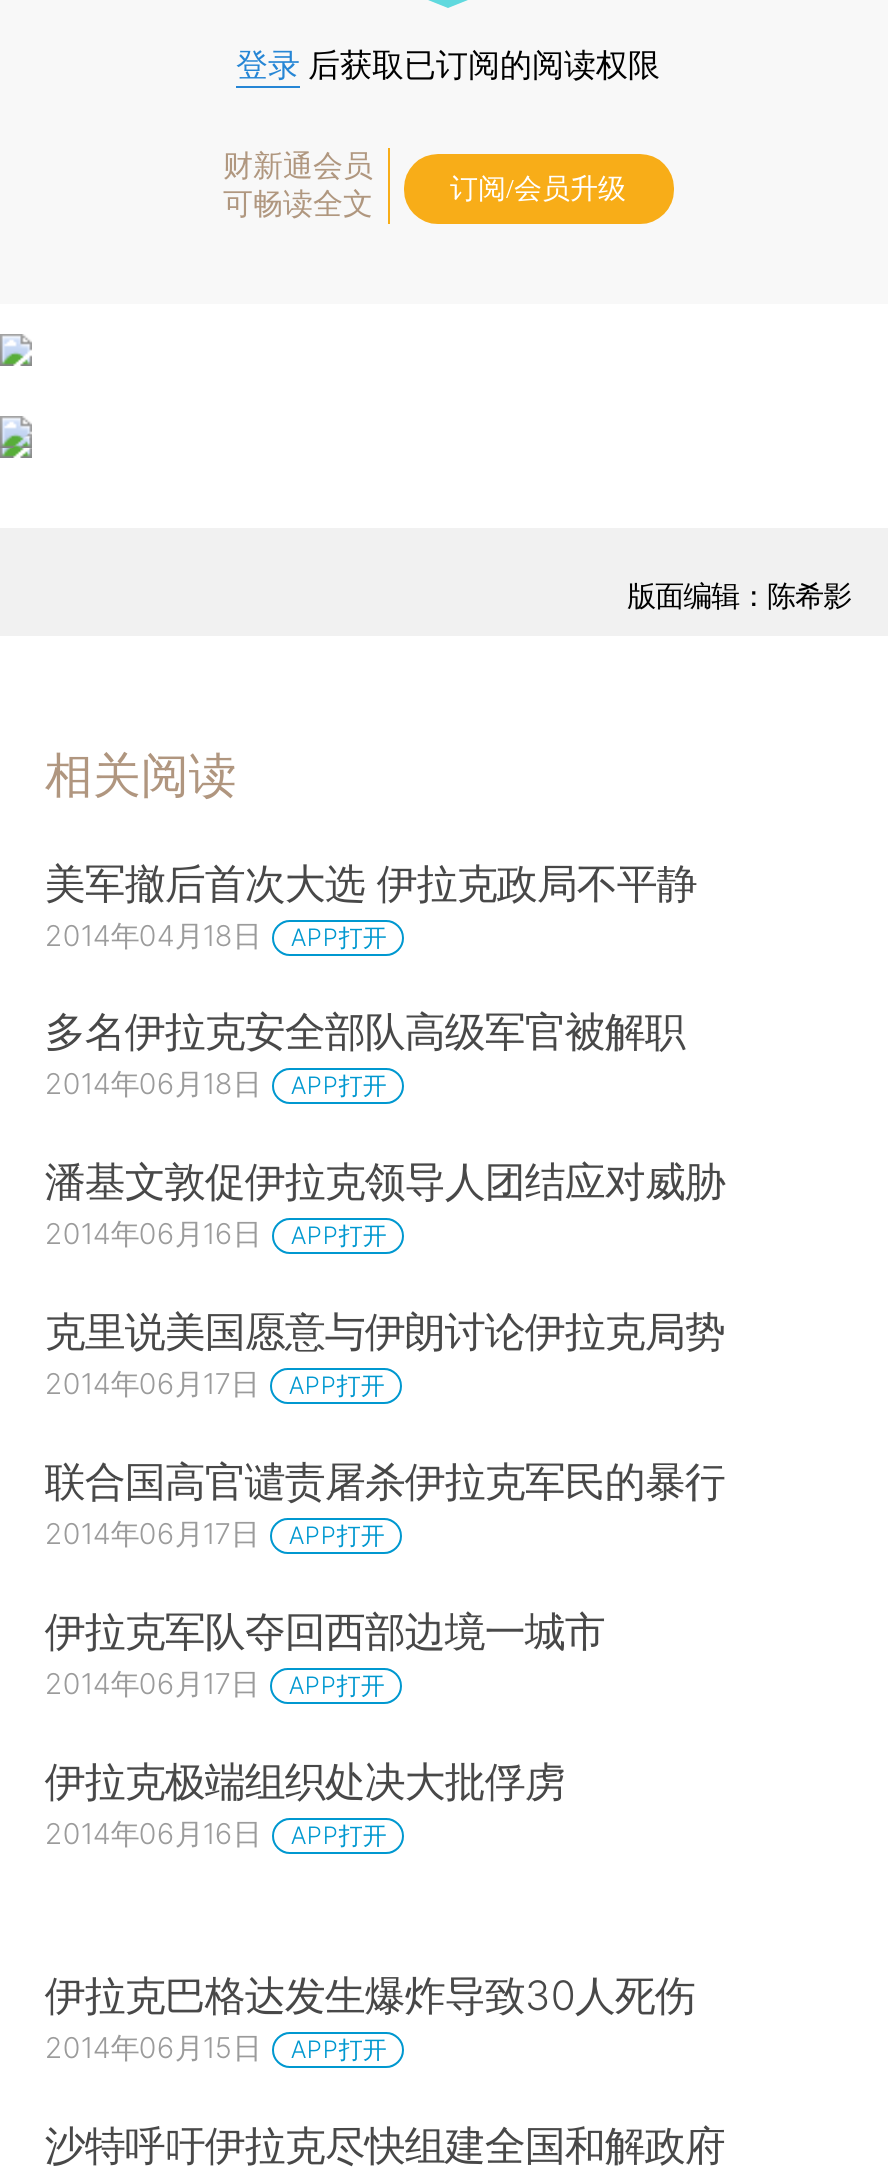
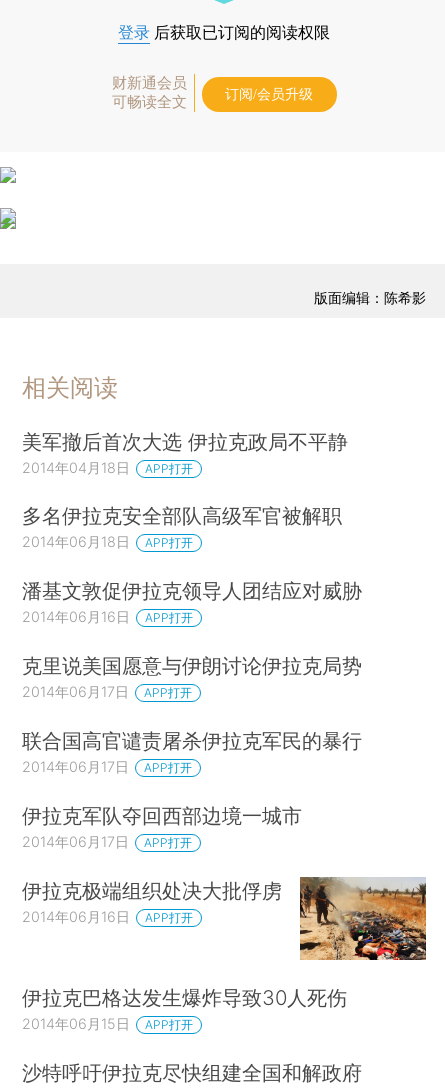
+ [image]
